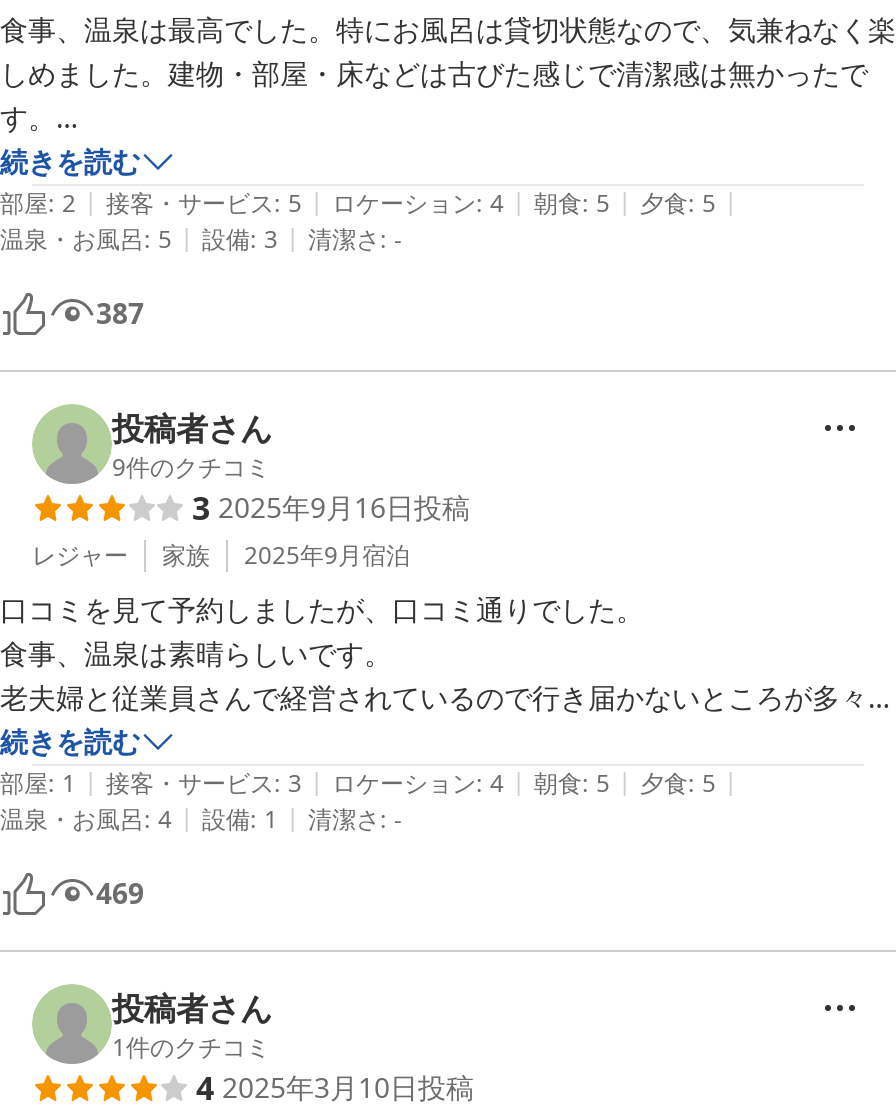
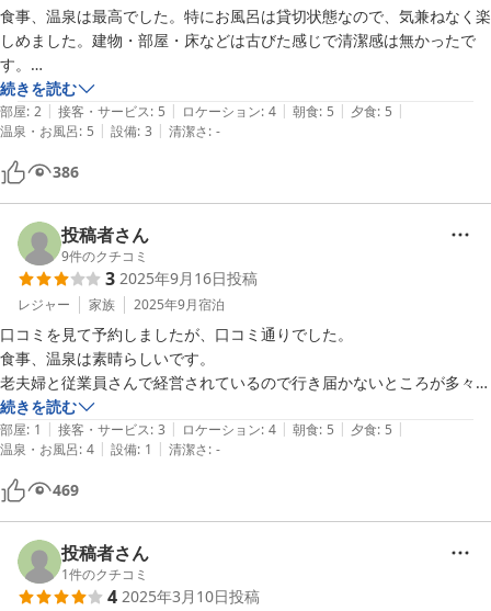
- 387
+ 386
